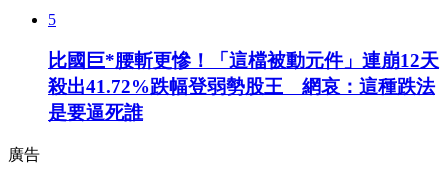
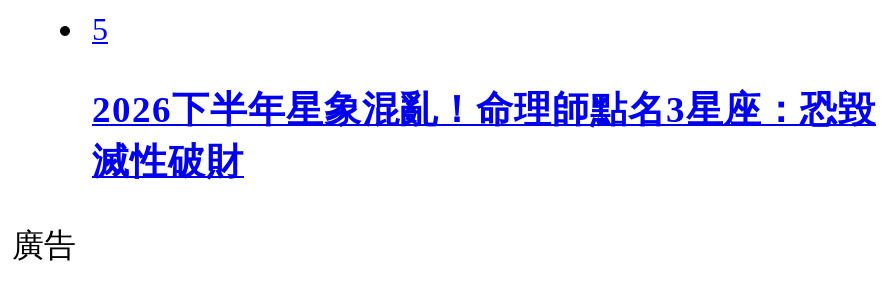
- 比國巨*腰斬更慘！「這檔被動元件」連崩12天
- 殺出41.72%跌幅登弱勢股王 網哀：這種跌法
- 是要逼死誰
+ 2026下半年星象混亂！命理師點名3星座：恐毀
+ 滅性破財
